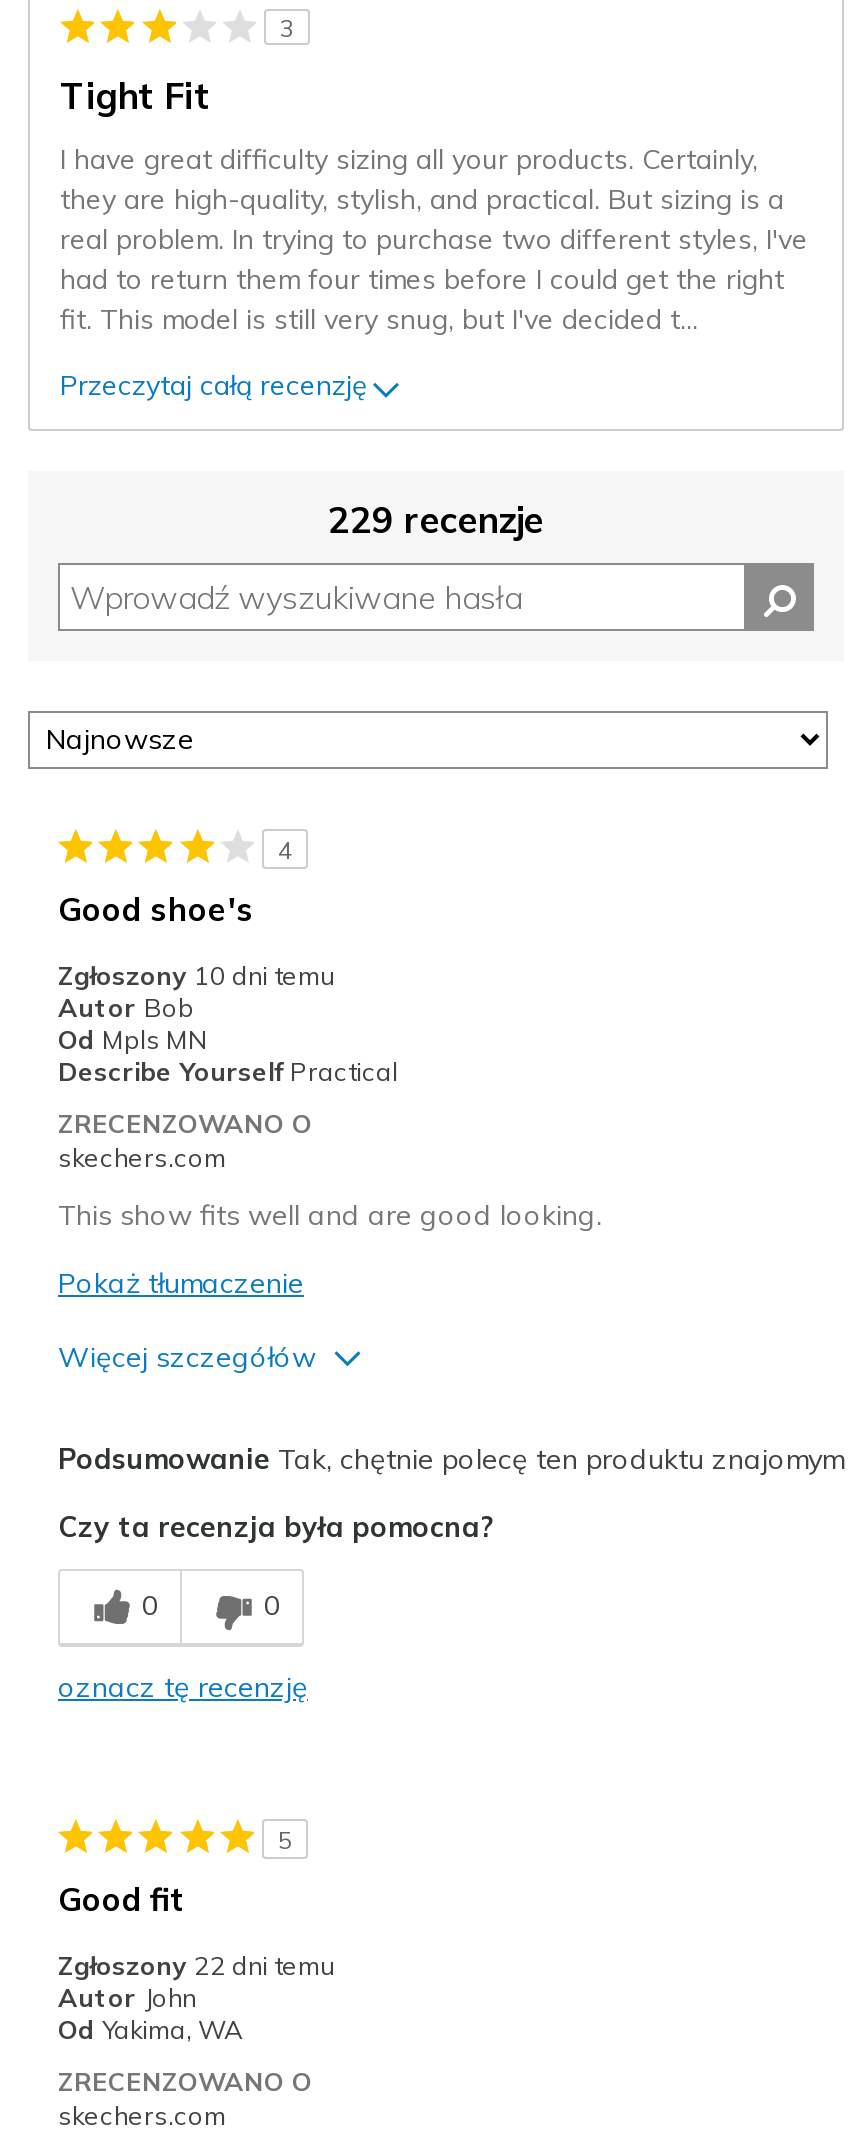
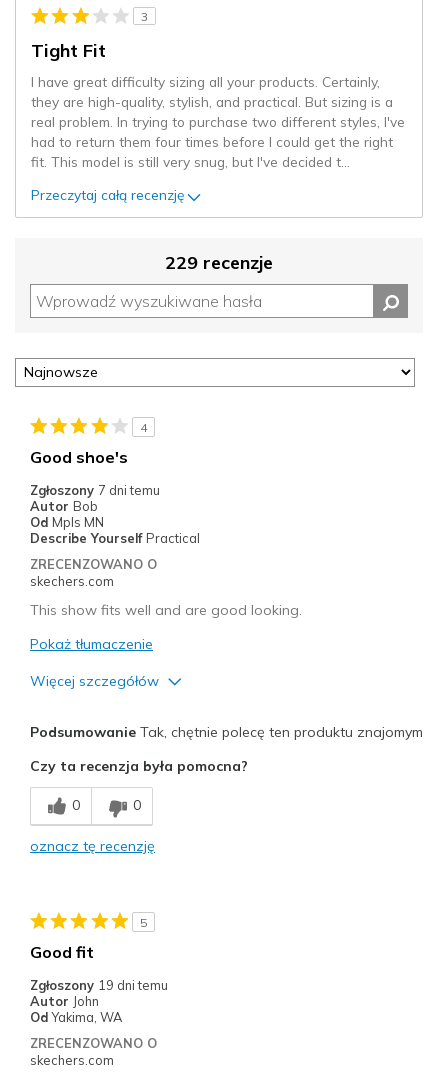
- Zgłoszony 10 dni temu
+ Zgłoszony 7 dni temu

- Zgłoszony 22 dni temu
+ Zgłoszony 19 dni temu
